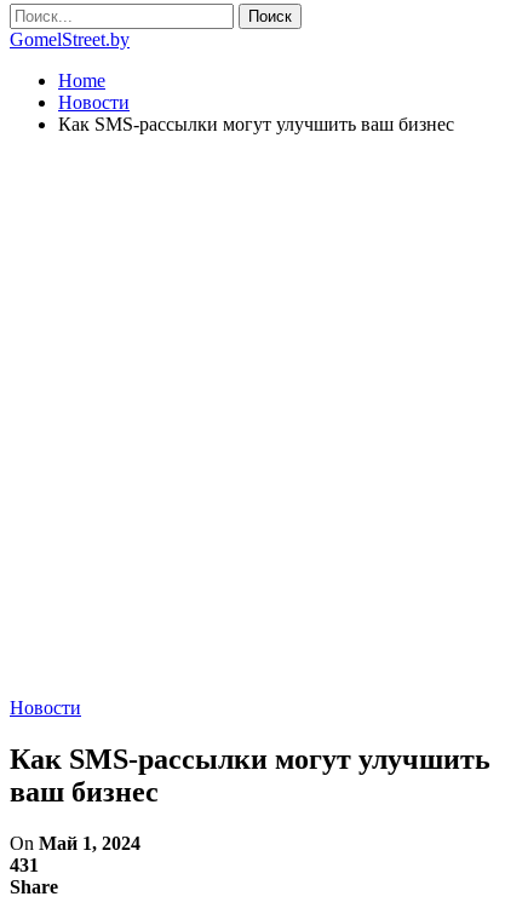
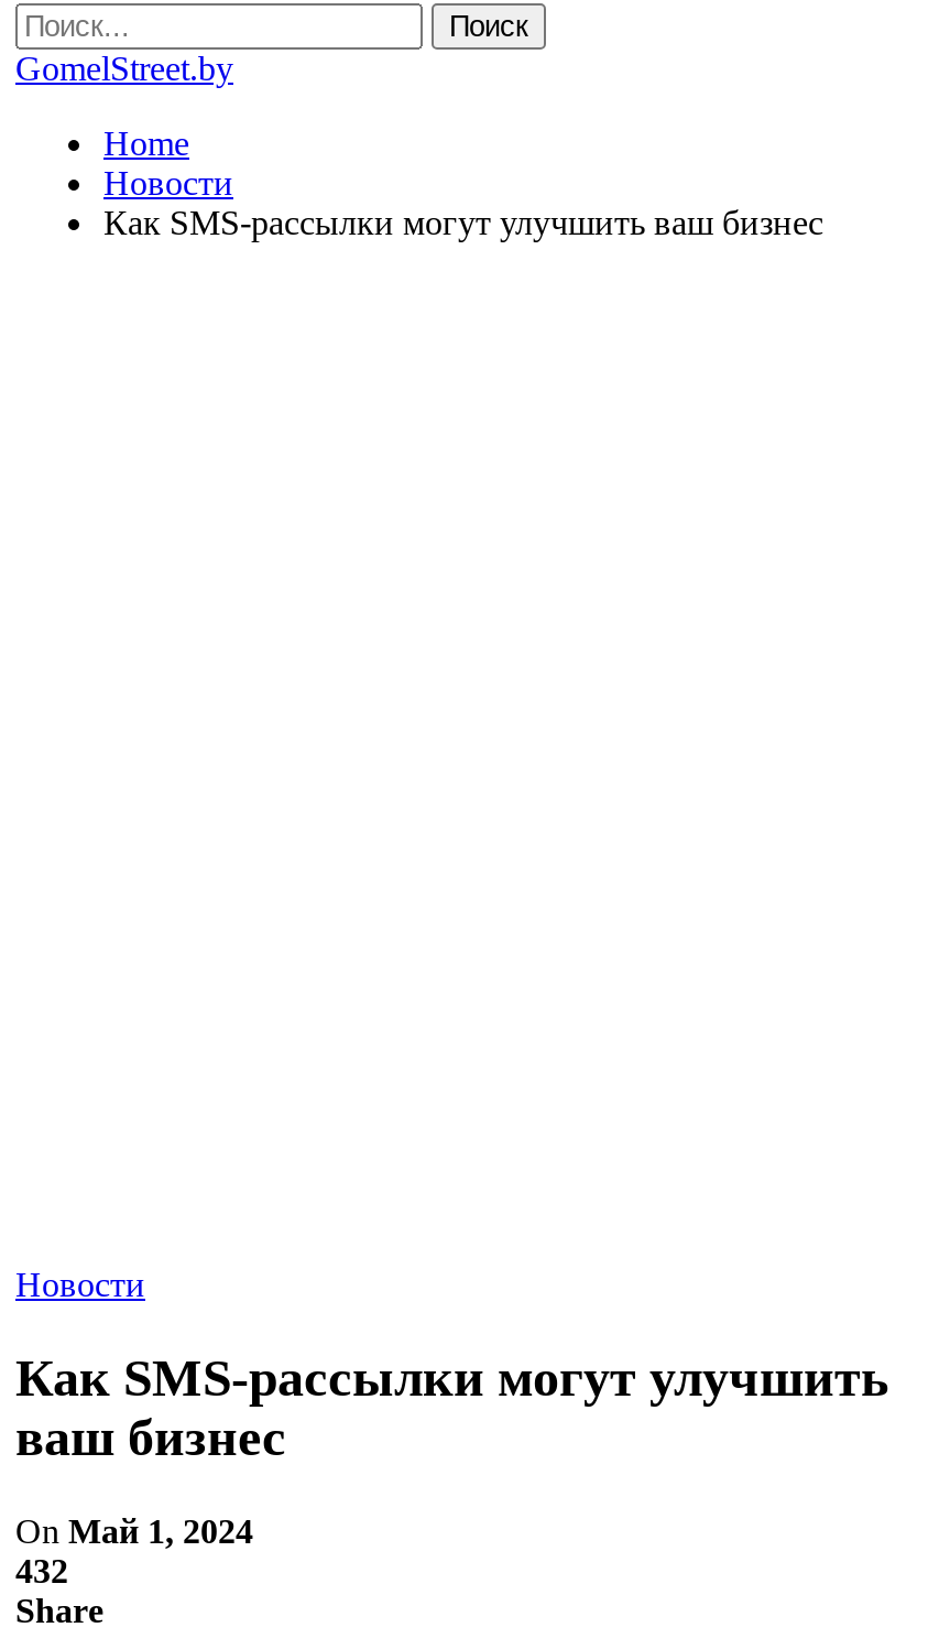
- 431
+ 432
